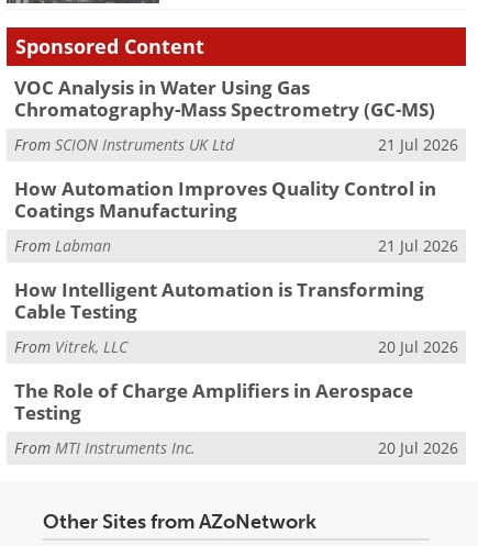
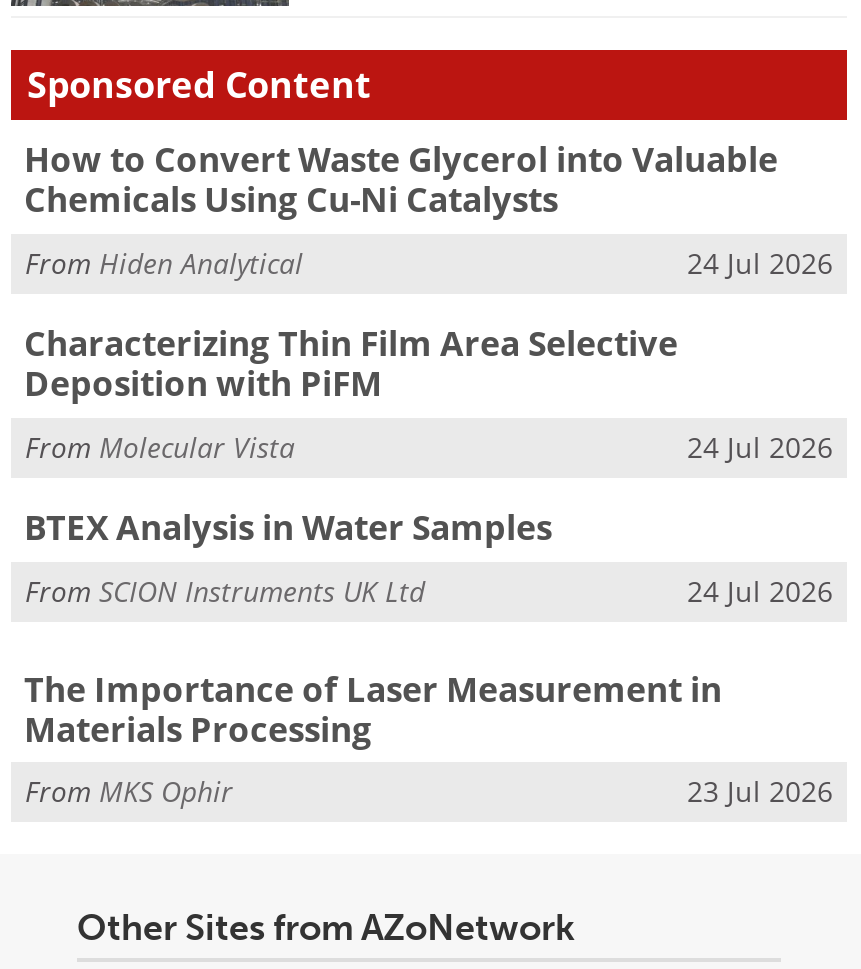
- VOC Analysis in Water Using Gas
- Chromatography-Mass Spectrometry (GC-MS)
+ How to Convert Waste Glycerol into Valuable
+ Chemicals Using Cu-Ni Catalysts
+ From Hiden Analytical
+ 24 Jul 2026
+ Characterizing Thin Film Area Selective
+ Deposition with PiFM
+ From Molecular Vista
+ 24 Jul 2026
+ BTEX Analysis in Water Samples

- 21 Jul 2026
- How Automation Improves Quality Control in
- Coatings Manufacturing
- From Labman
- 21 Jul 2026
- How Intelligent Automation is Transforming
- Cable Testing
- From Vitrek, LLC
- 20 Jul 2026
- The Role of Charge Amplifiers in Aerospace
- Testing
- From MTI Instruments Inc.
- 20 Jul 2026
+ 24 Jul 2026
+ The Importance of Laser Measurement in
+ Materials Processing
+ From MKS Ophir
+ 23 Jul 2026

moved down: From SCION Instruments UK Ltd
